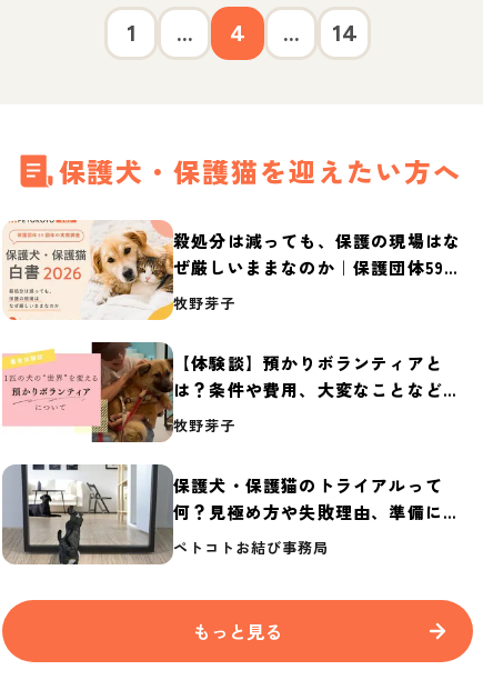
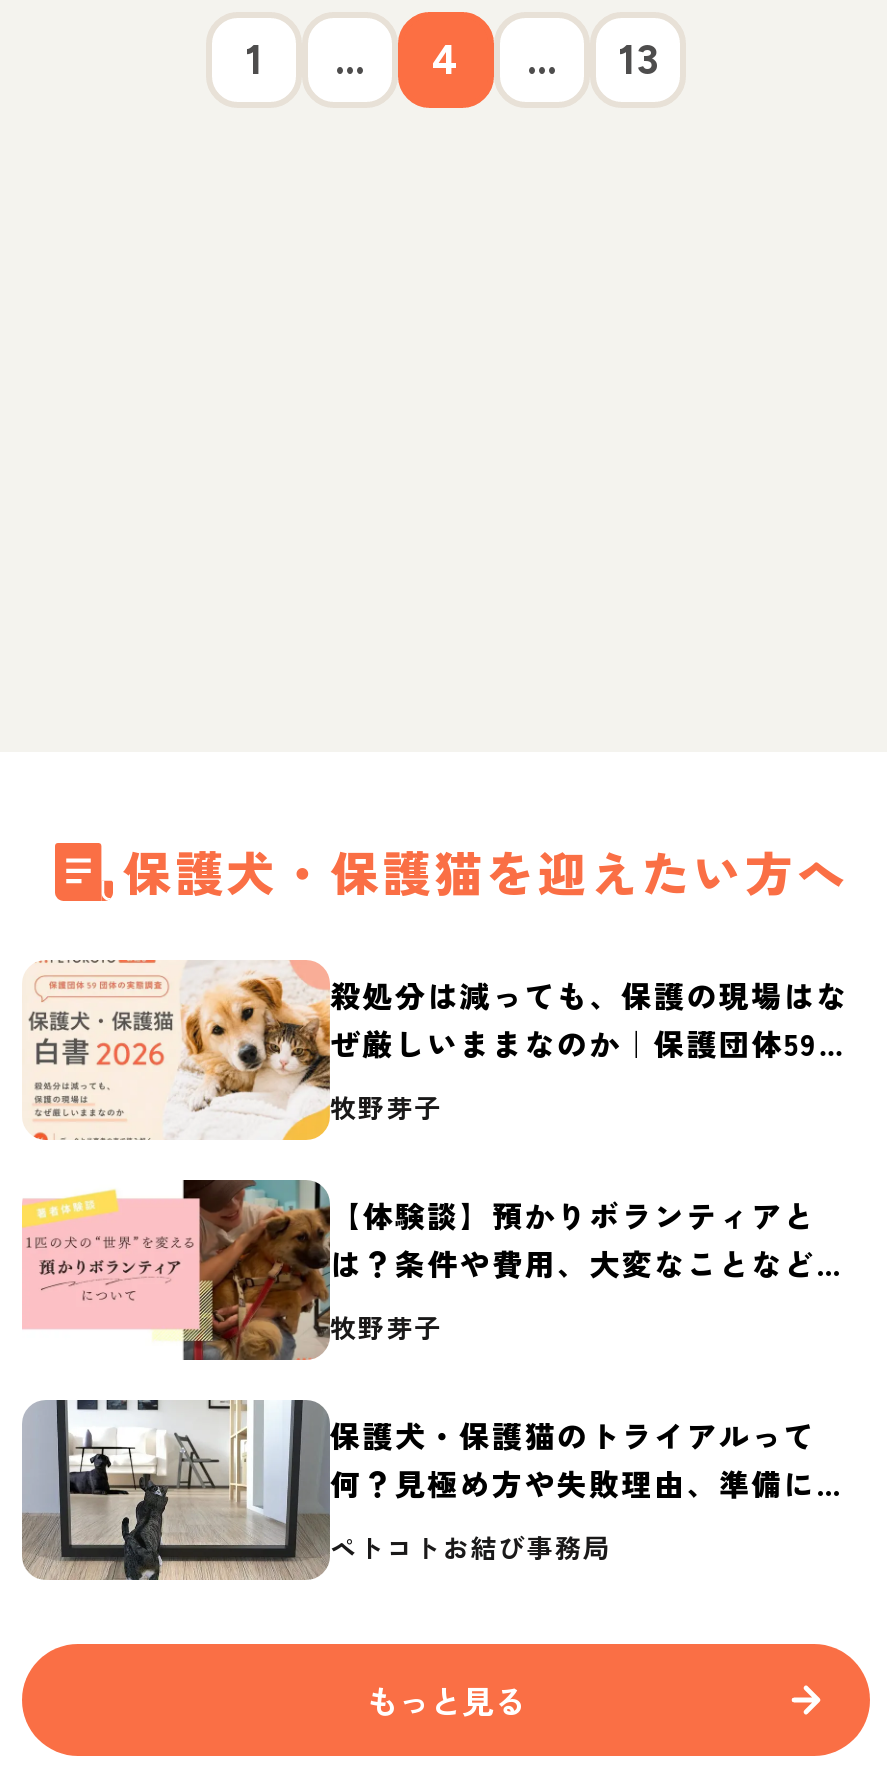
- 14
+ 13
